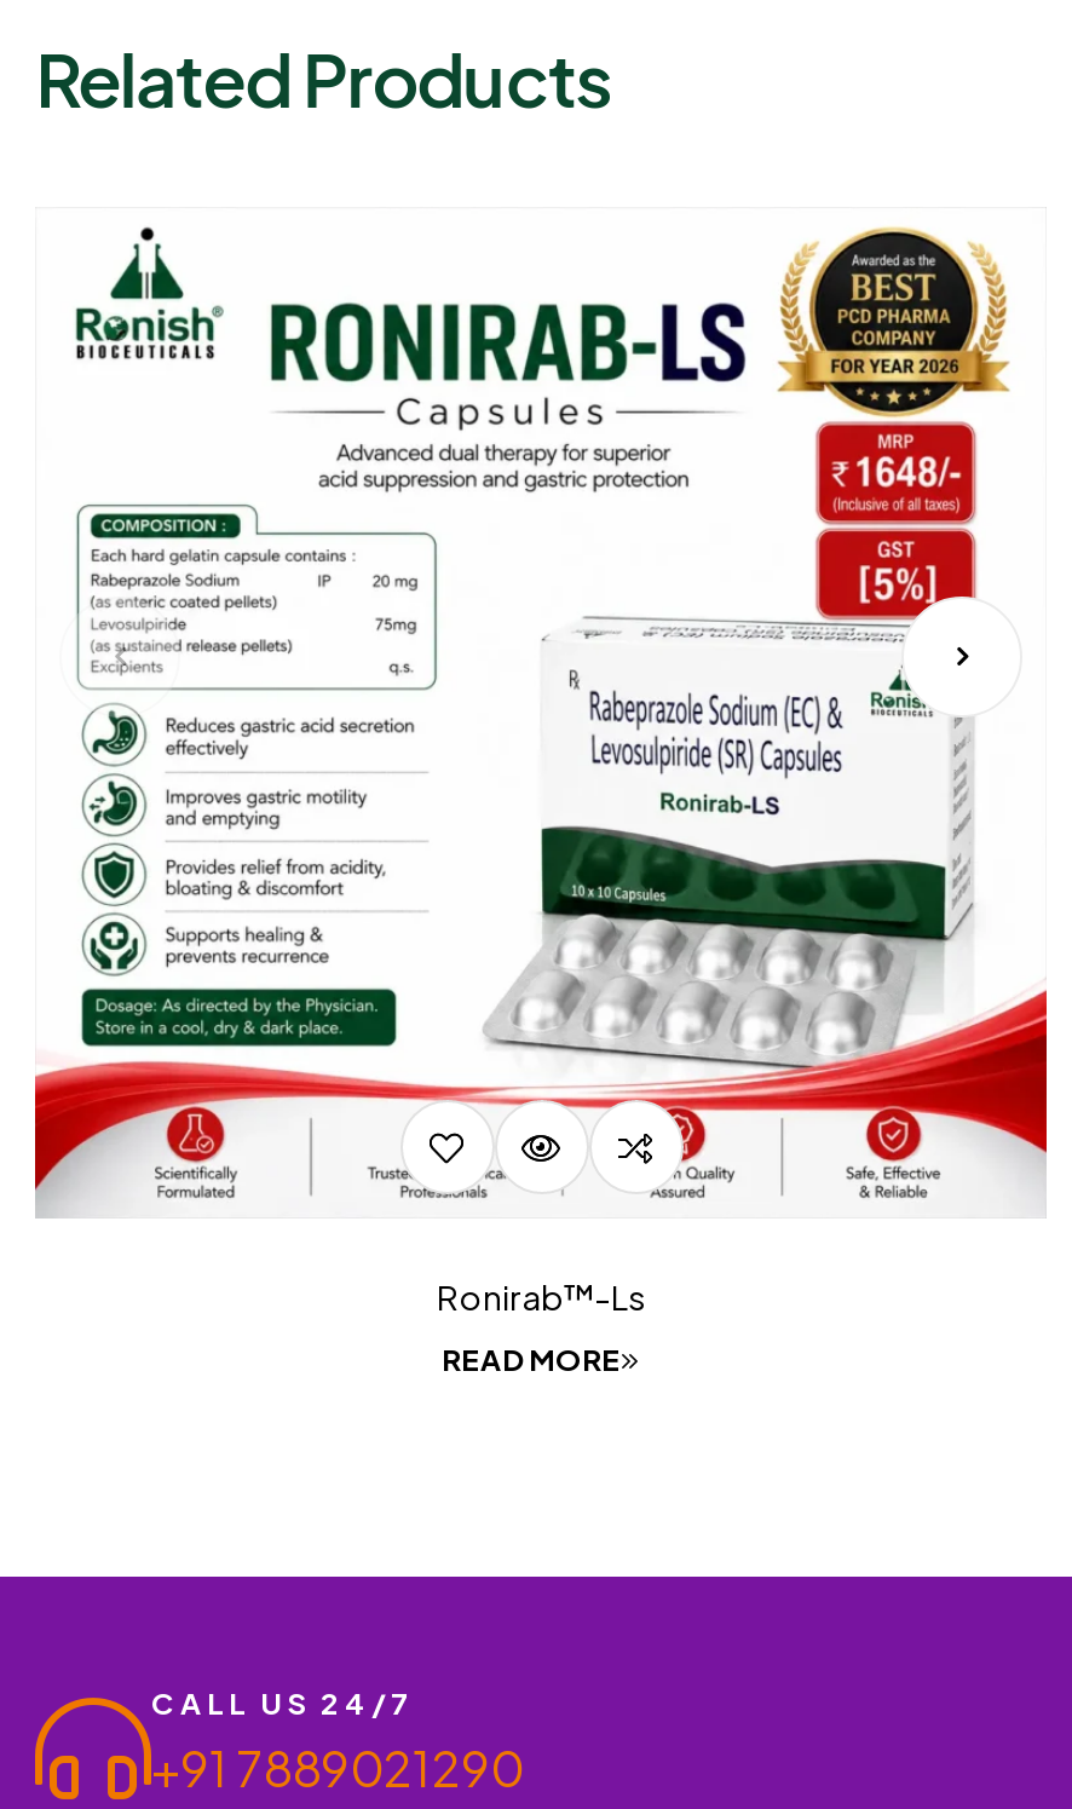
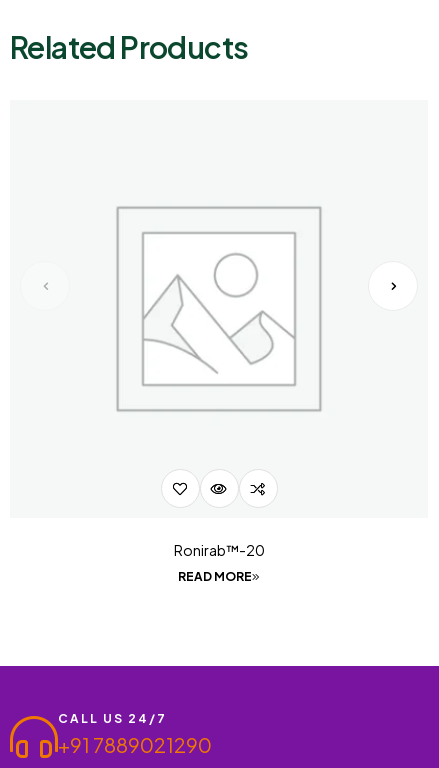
- [image]

- Ronirab™-Ls
+ Ronirab™-20
